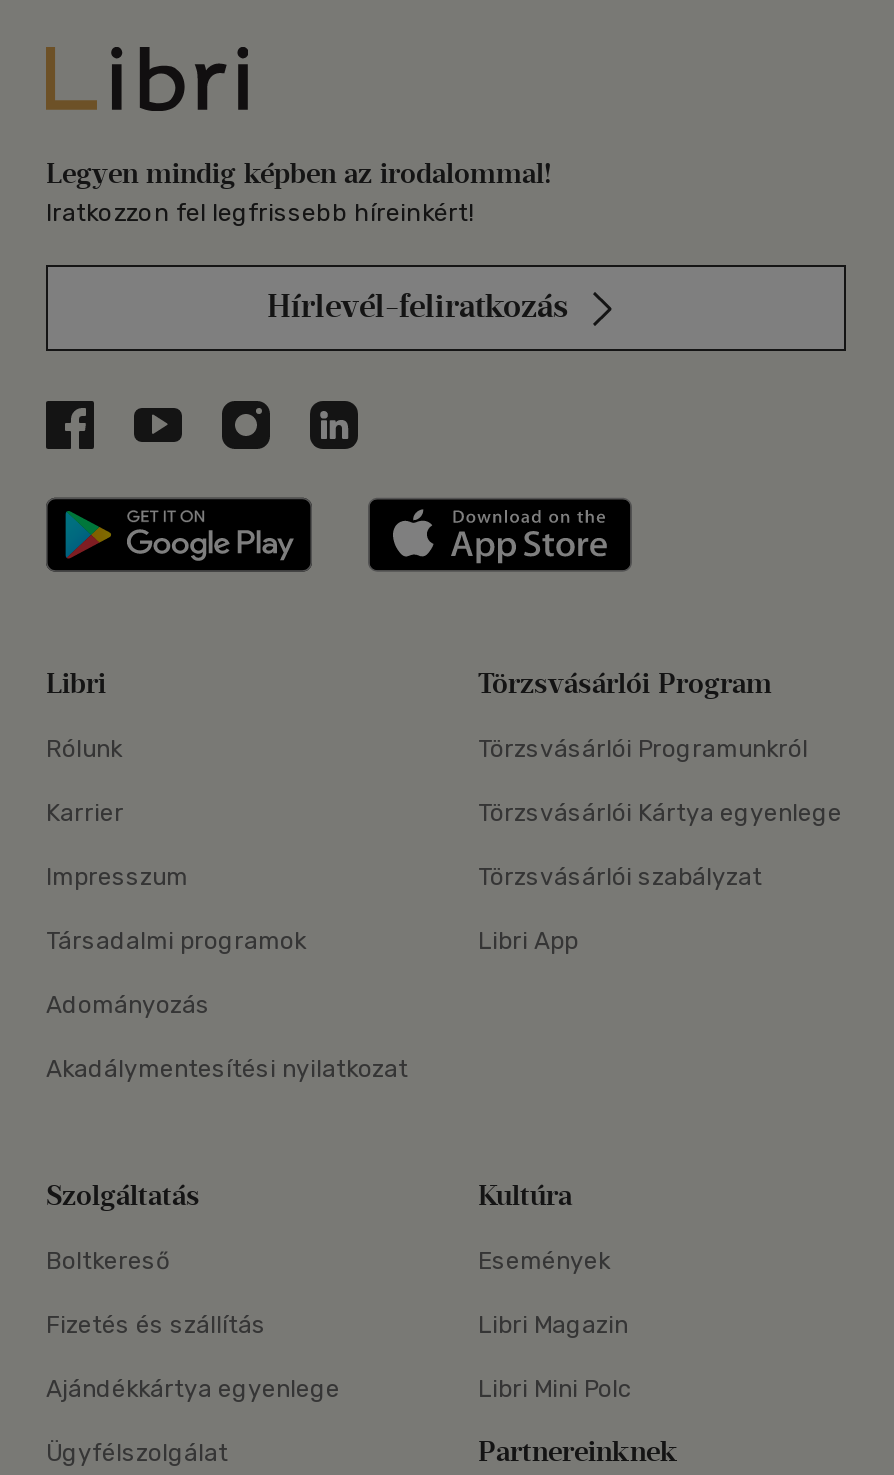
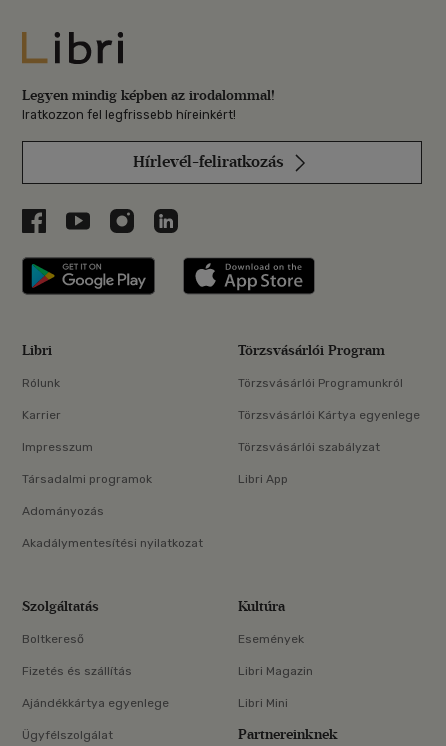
- Libri Mini Polc
+ Libri Mini
